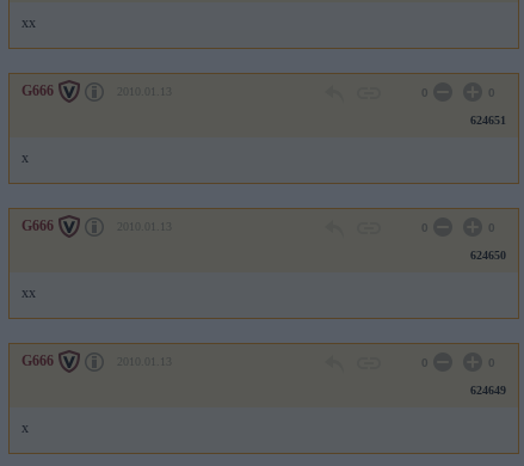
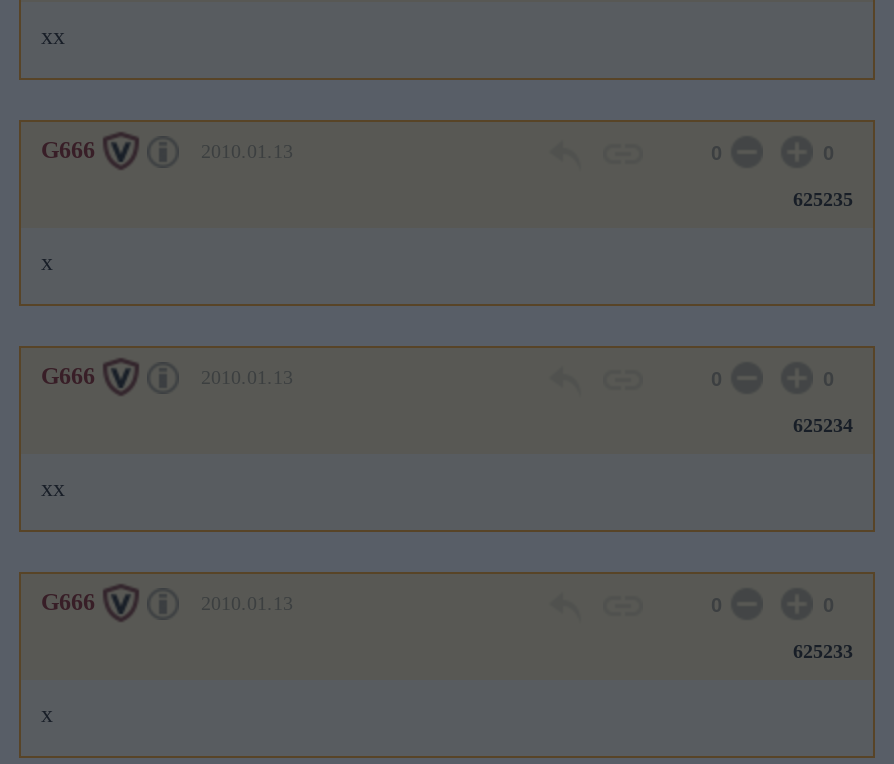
- 624651
+ 625235

- 624650
+ 625234

- 624649
+ 625233
